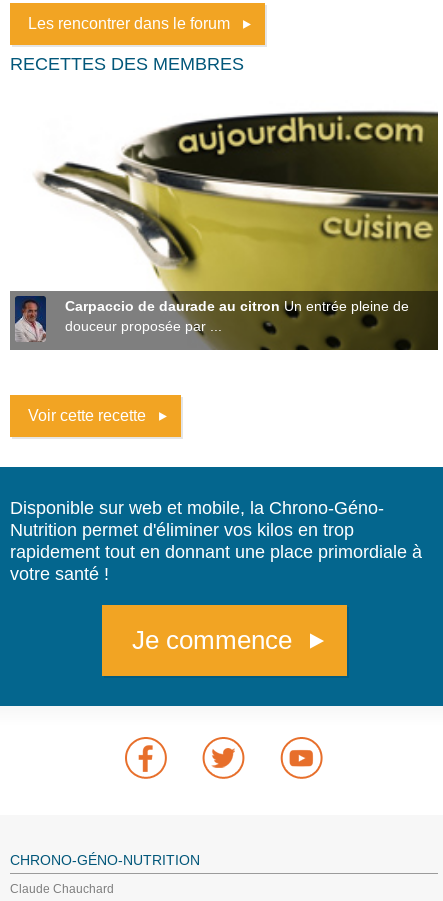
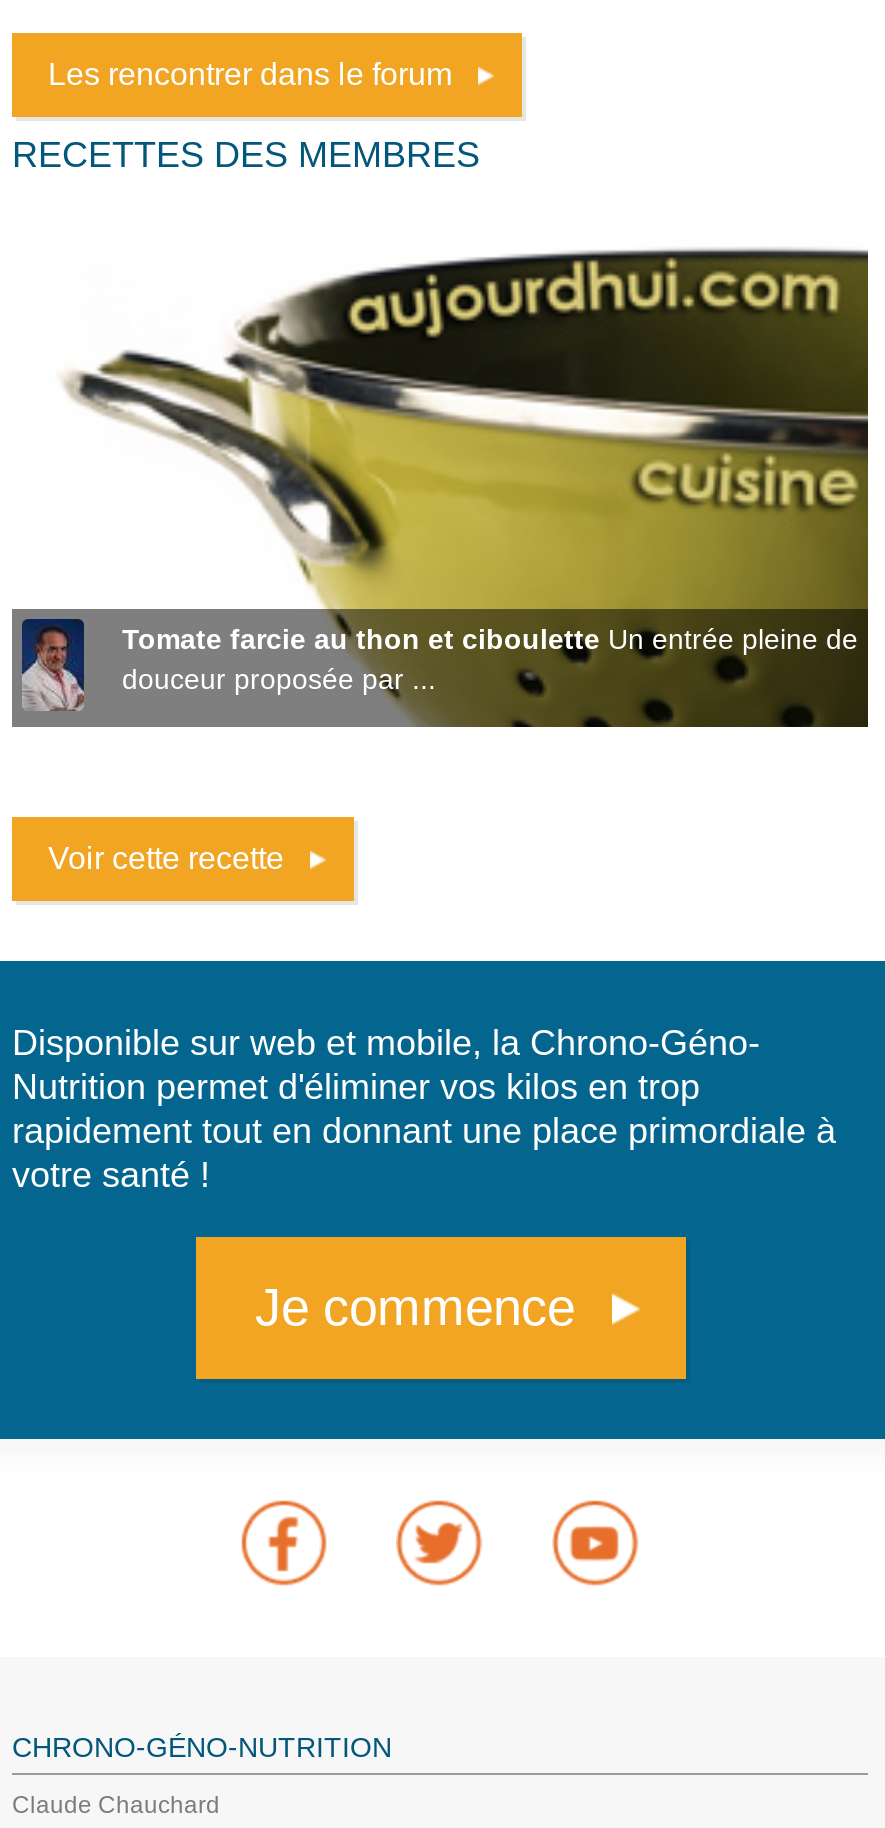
- Carpaccio de daurade au citron Un entrée pleine de
+ Tomate farcie au thon et ciboulette Un entrée pleine de
